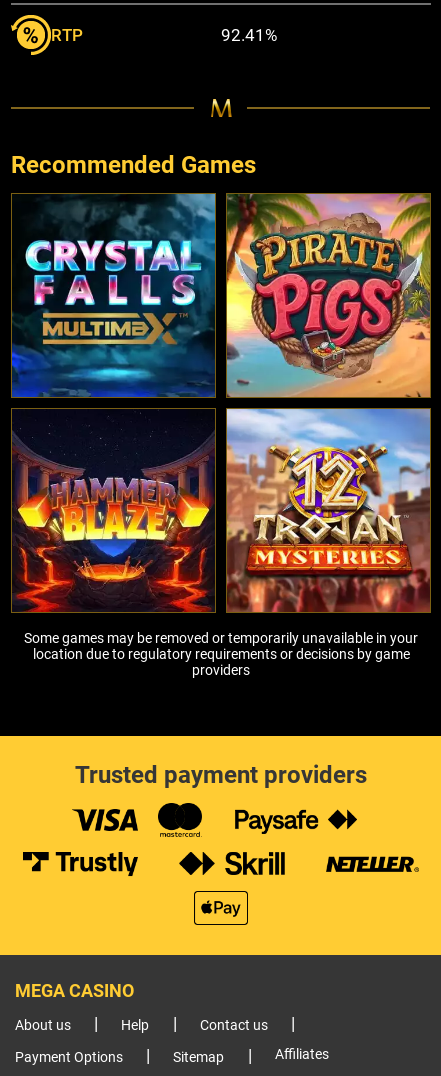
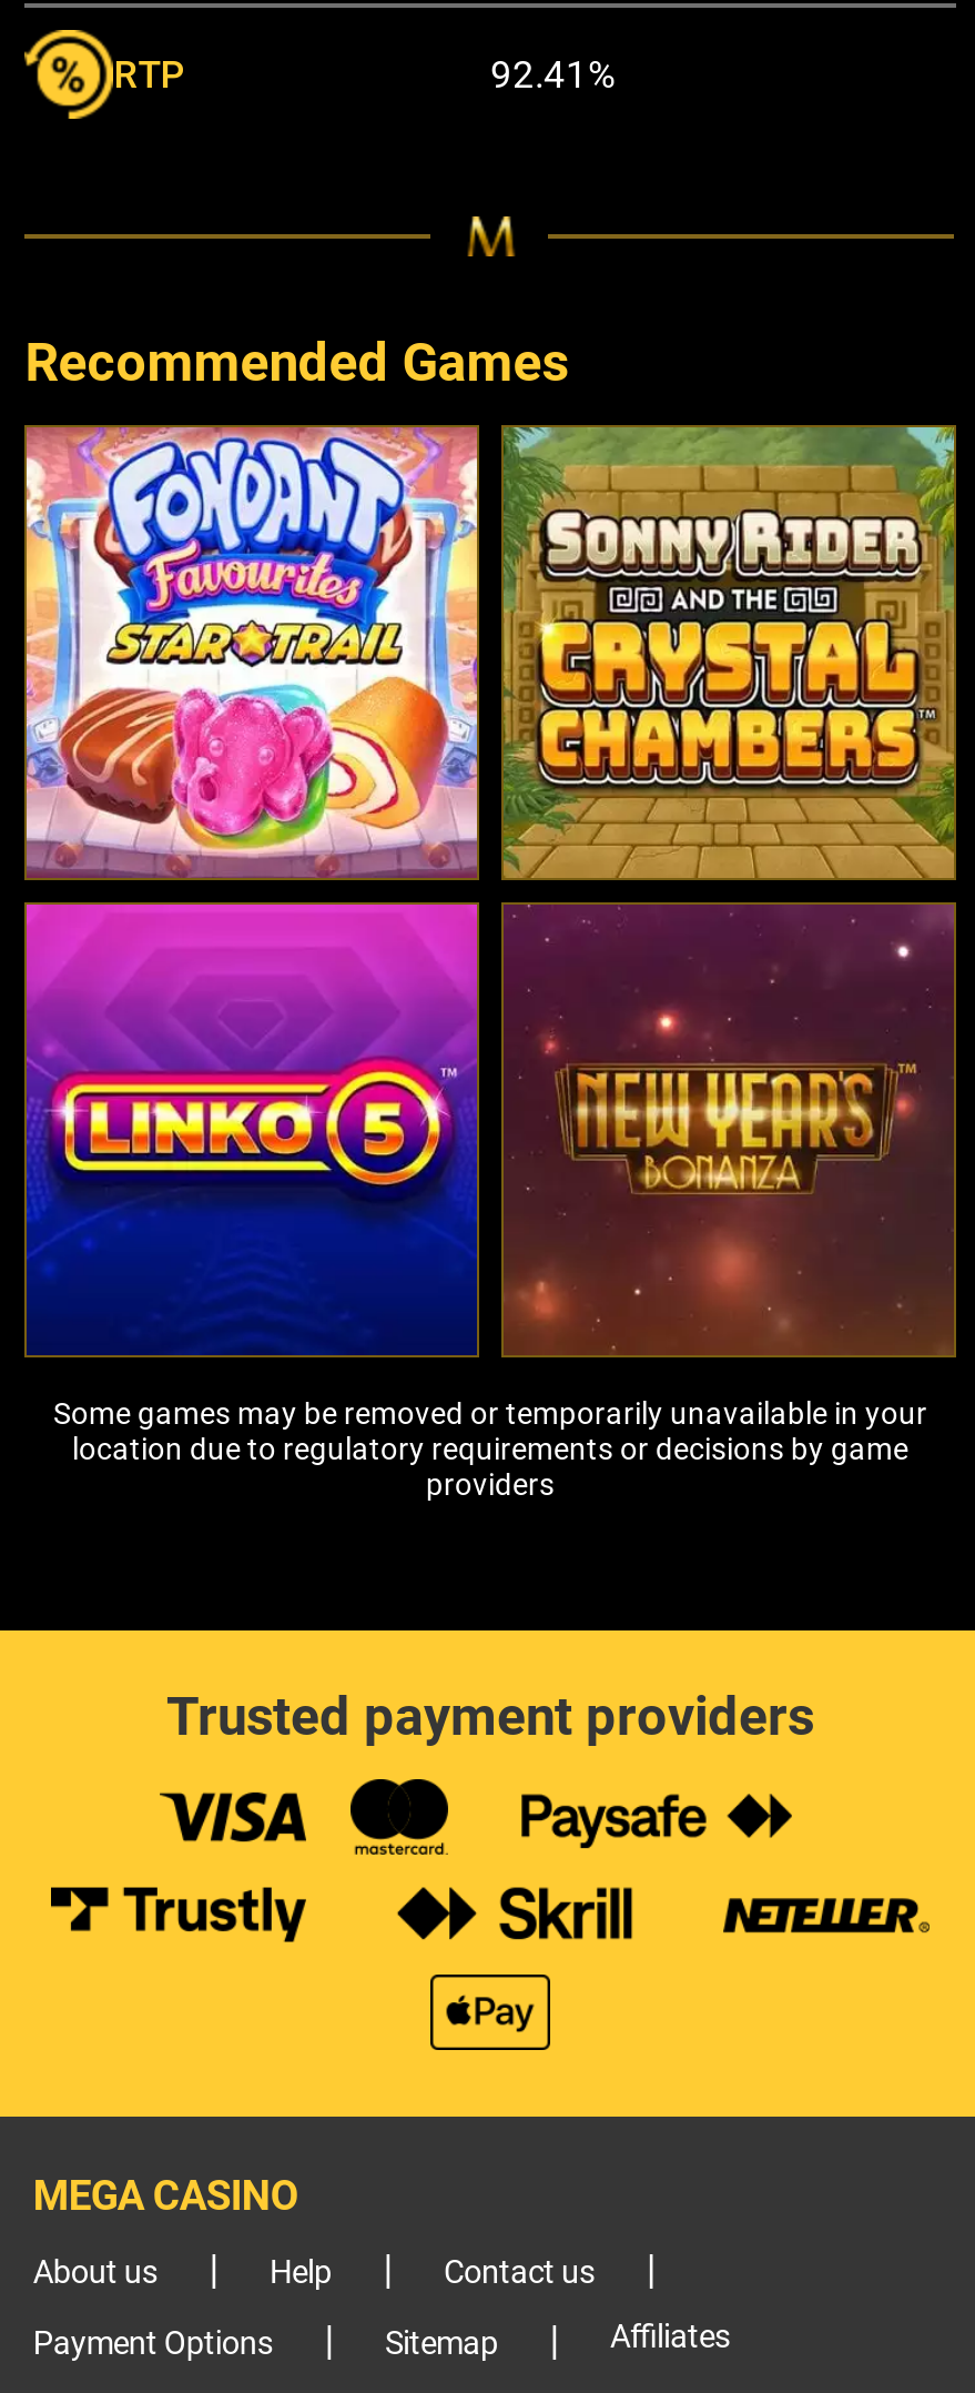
- [image]
+ [image]

- [image]
+ [image]

- [image]
+ [image]

- [image]
+ [image]
